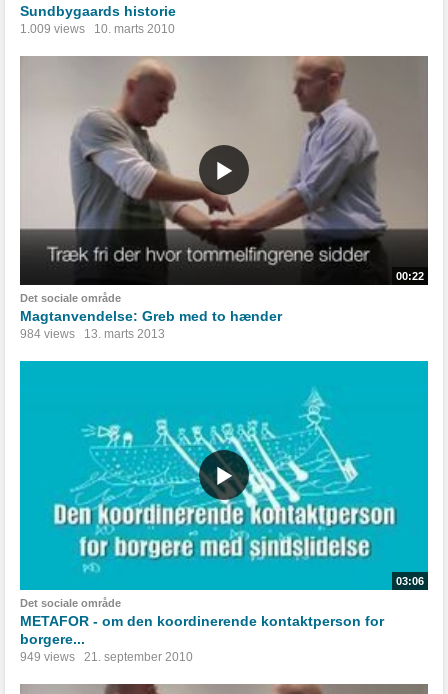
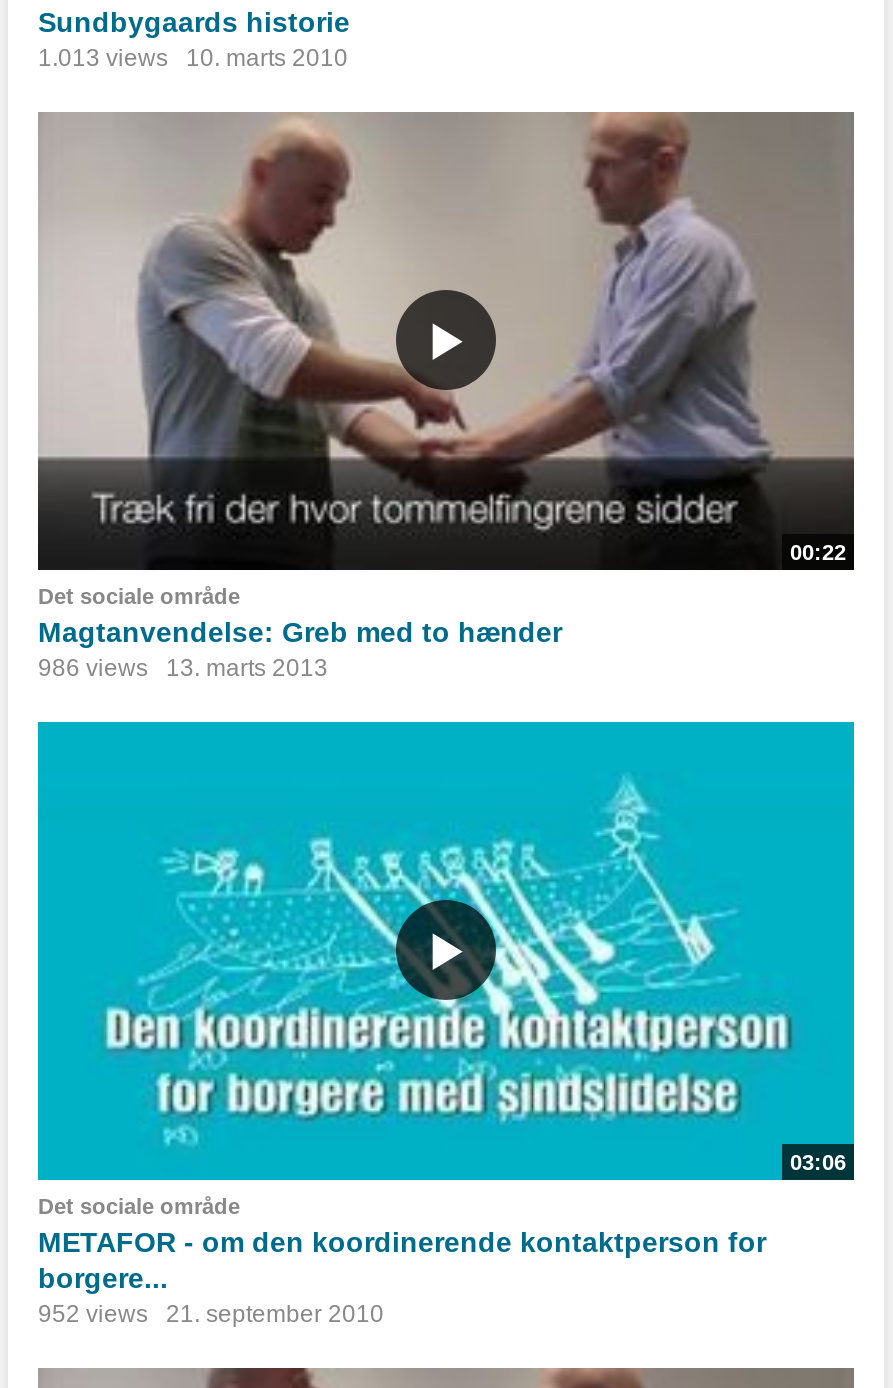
- 1.009 views 10. marts 2010
+ 1.013 views 10. marts 2010

- 984 views 13. marts 2013
+ 986 views 13. marts 2013

- 949 views 21. september 2010
+ 952 views 21. september 2010
